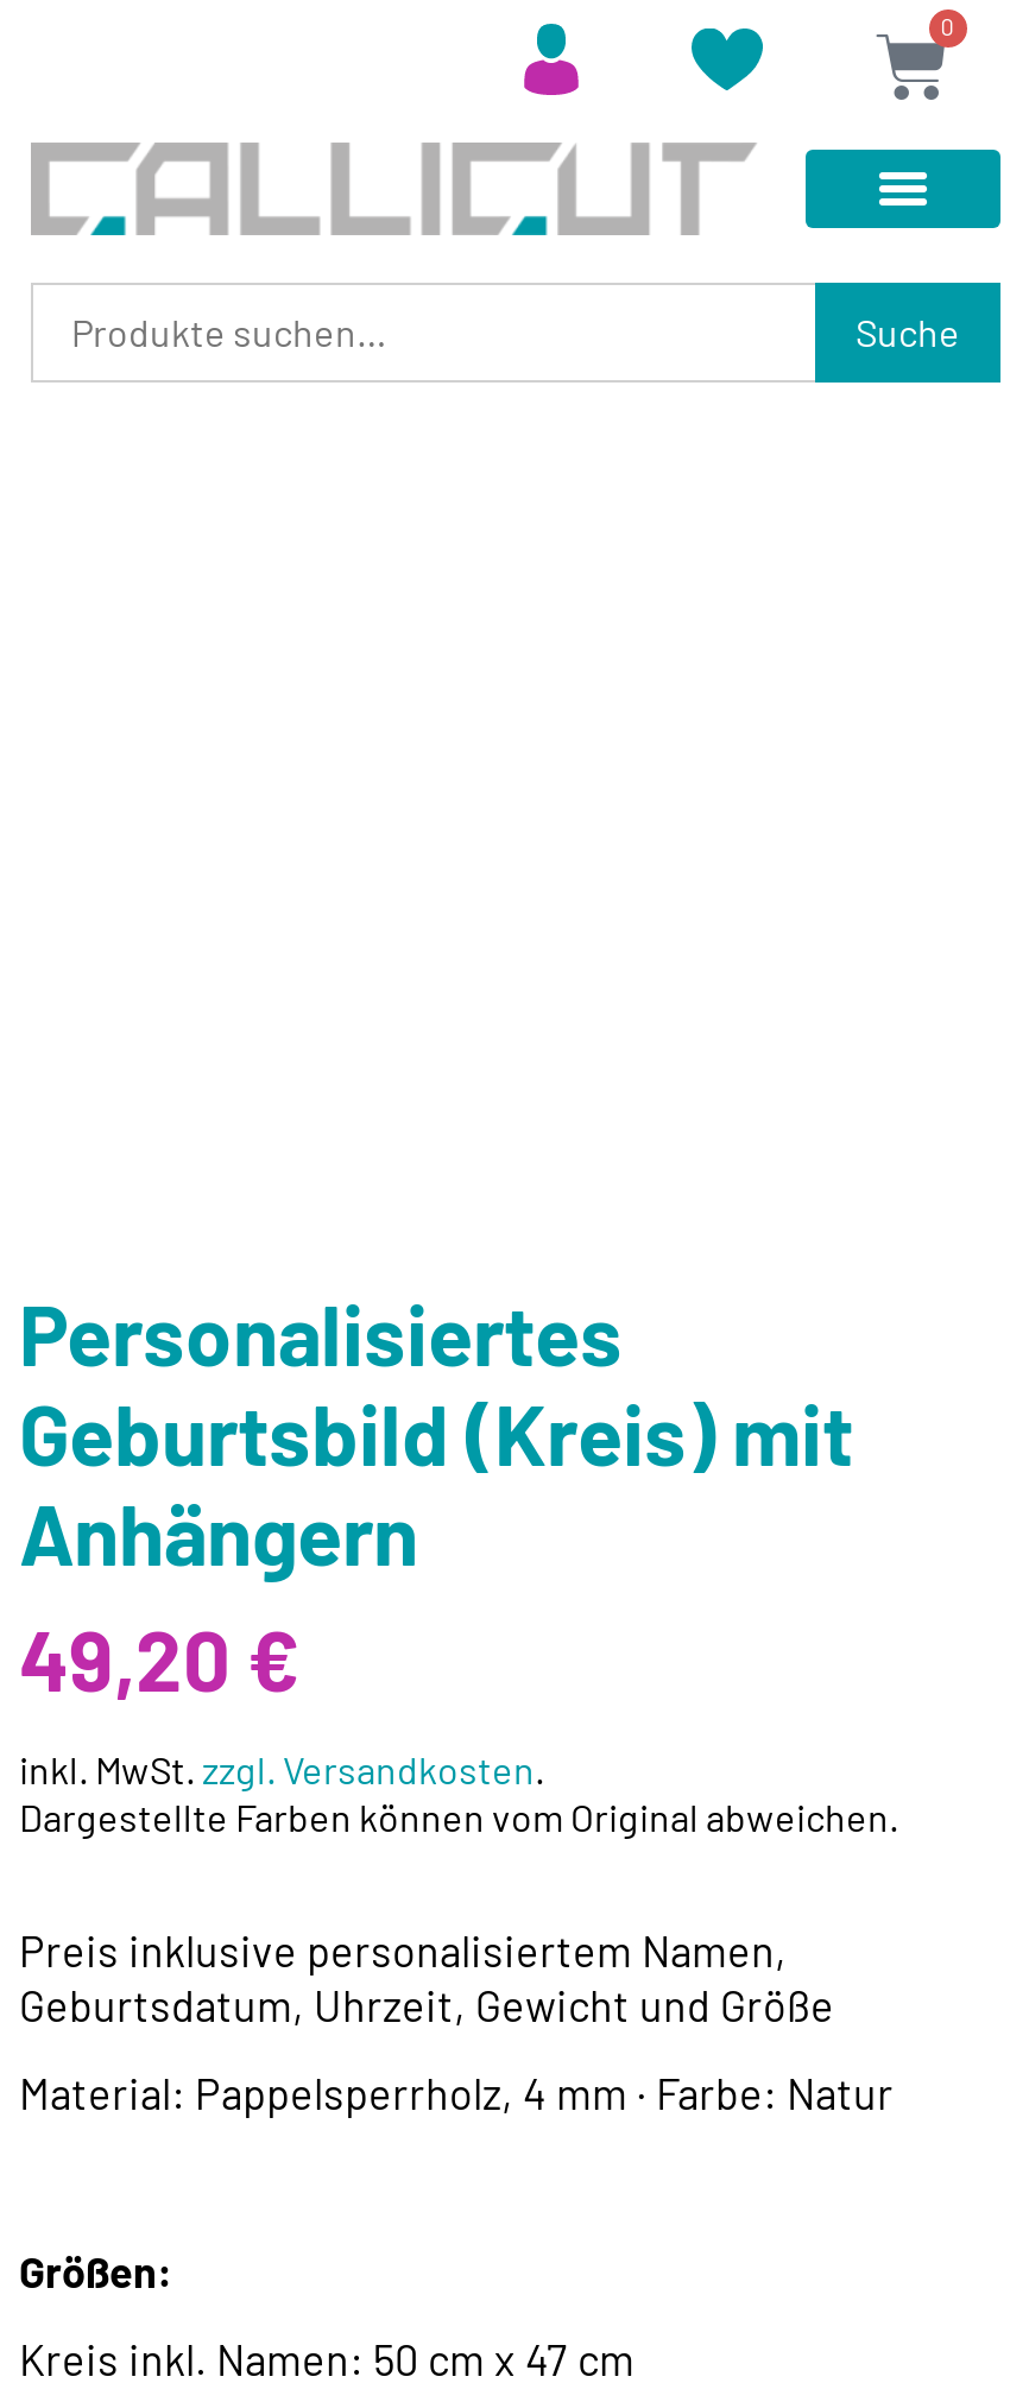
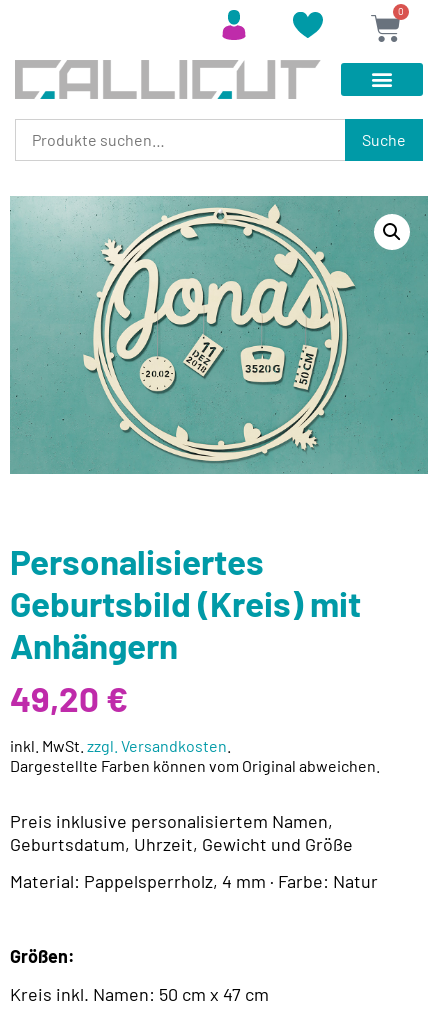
+ [image]
